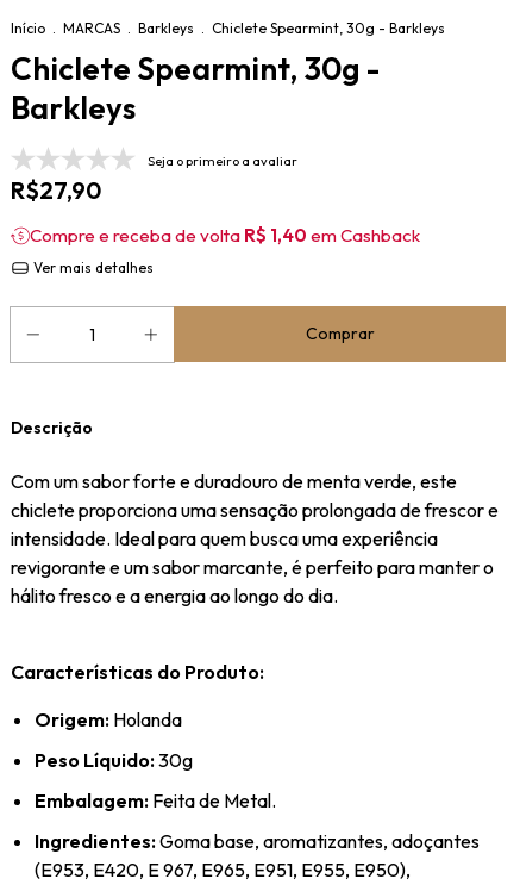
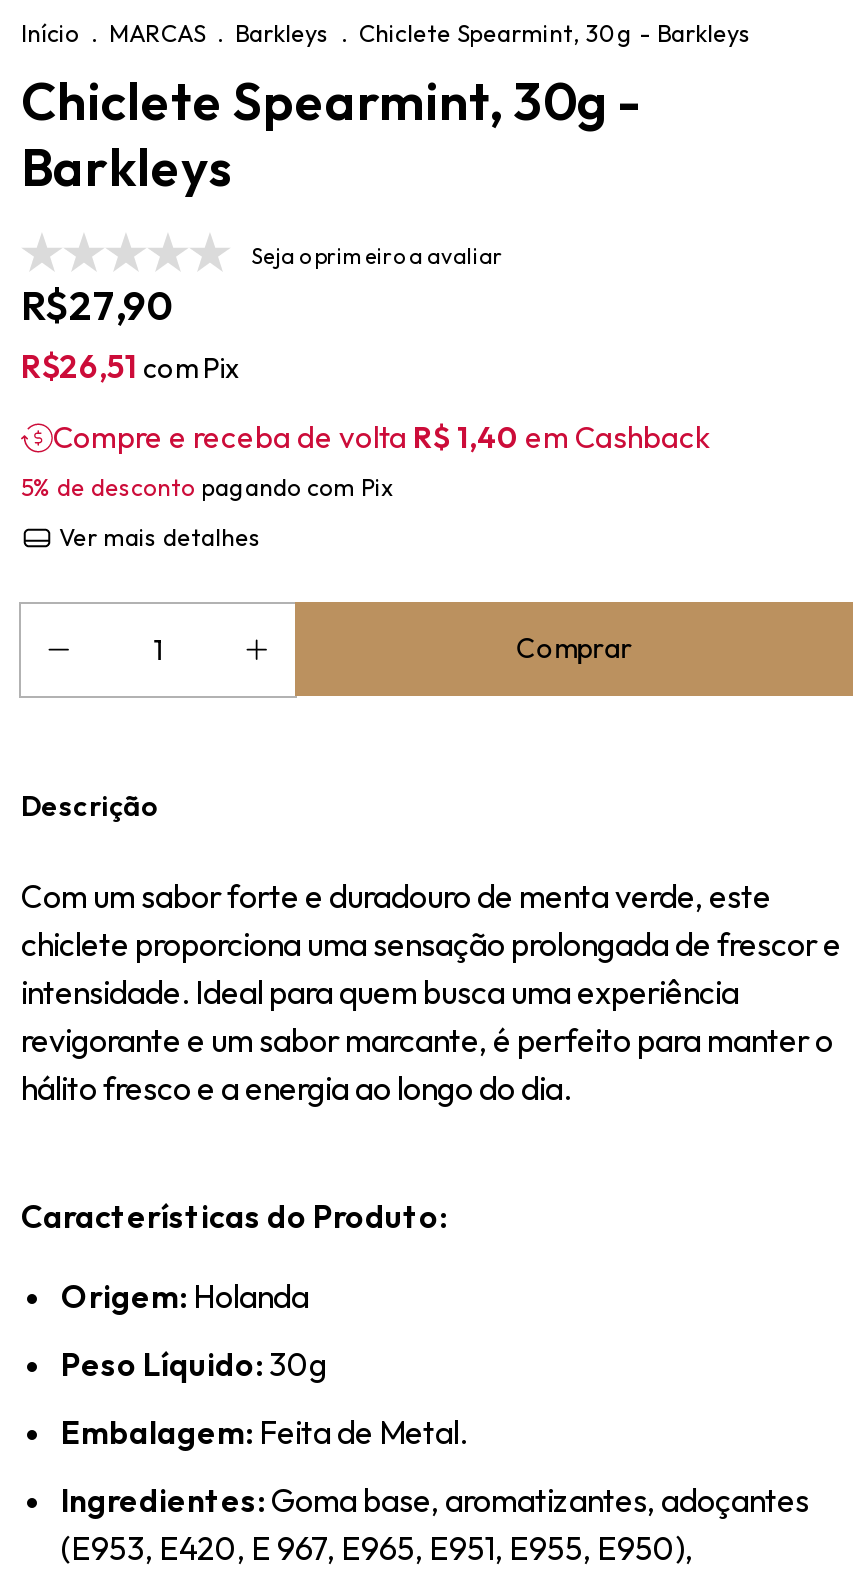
+ R$26,51 com Pix

+ 5% de desconto pagando com Pix
